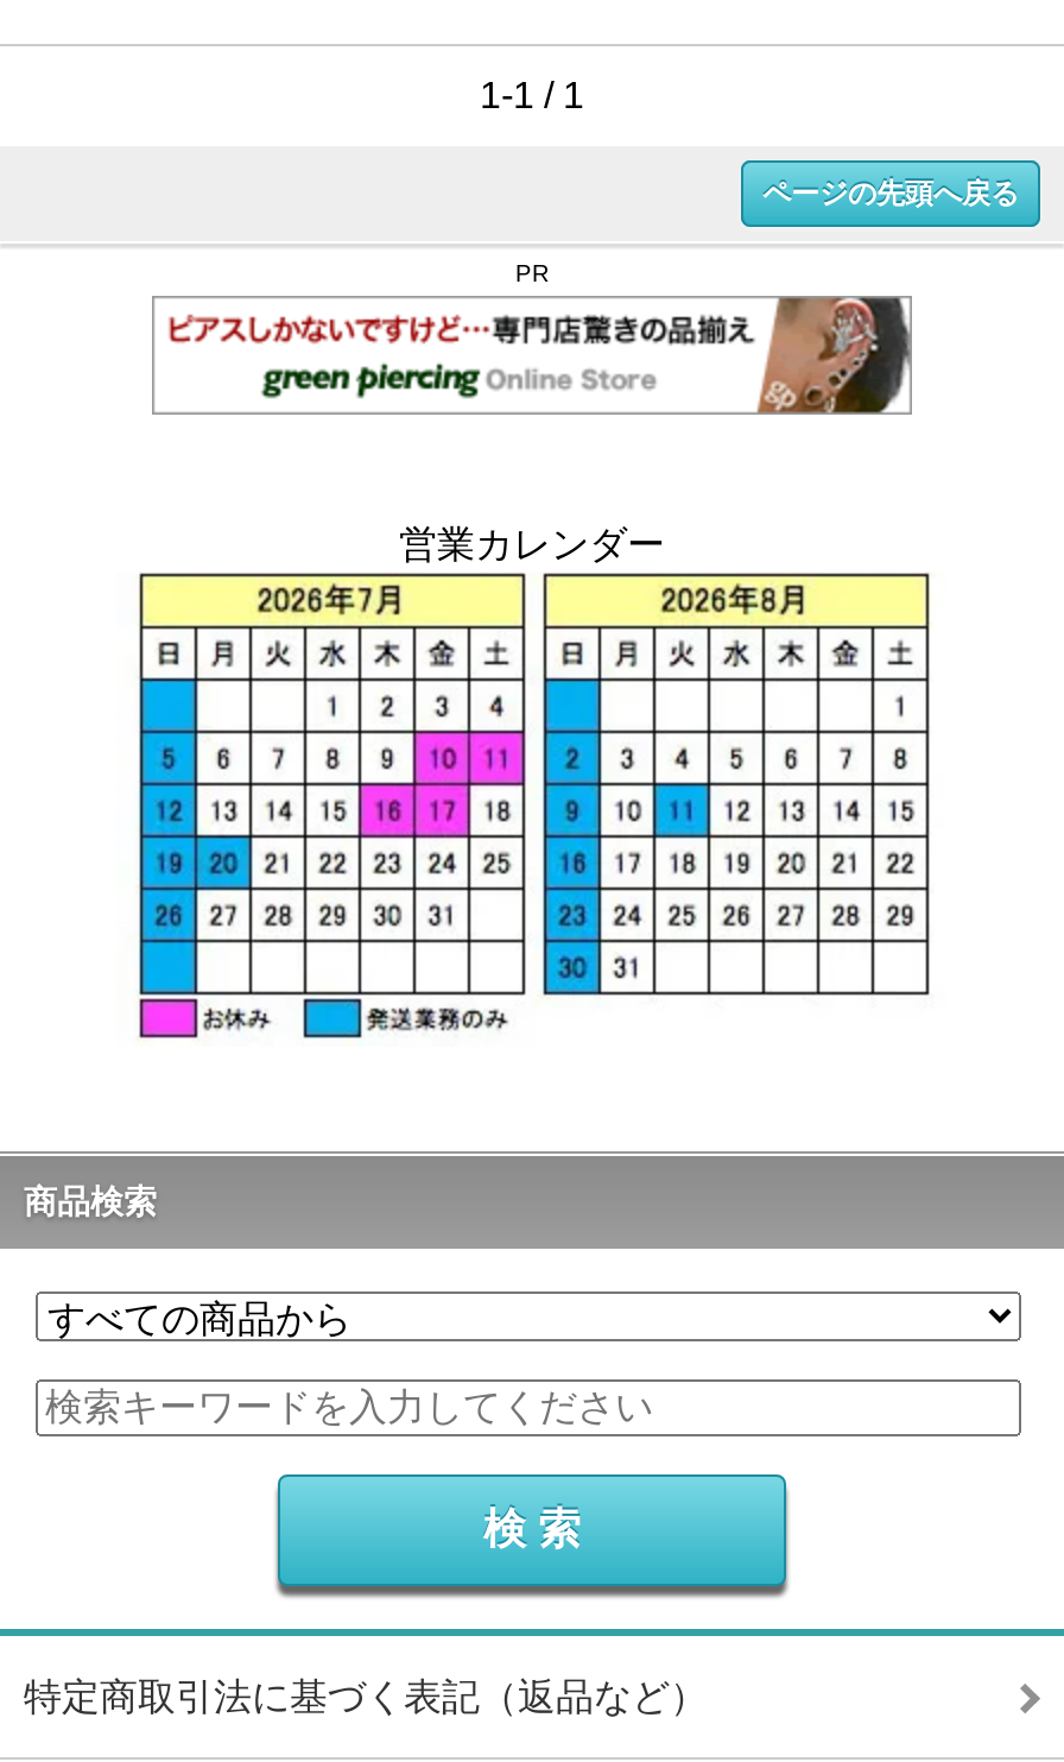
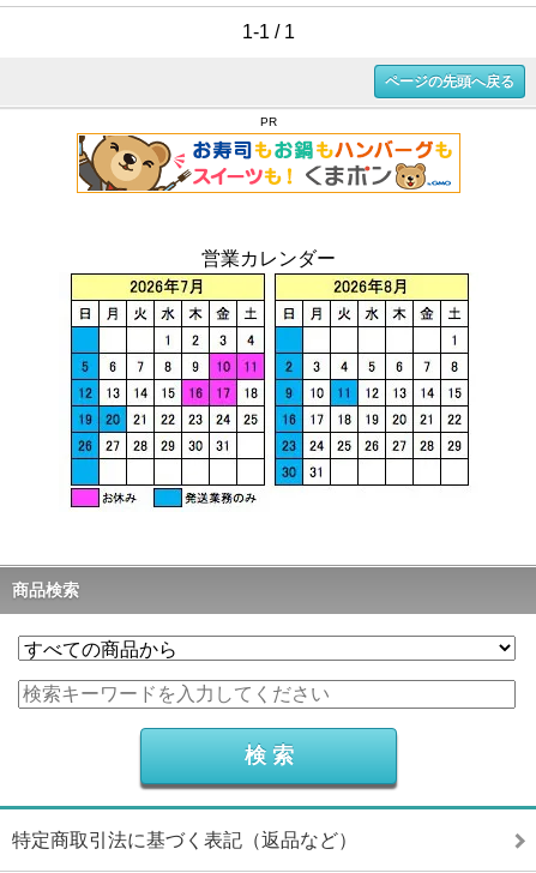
- [image]
+ [image]
